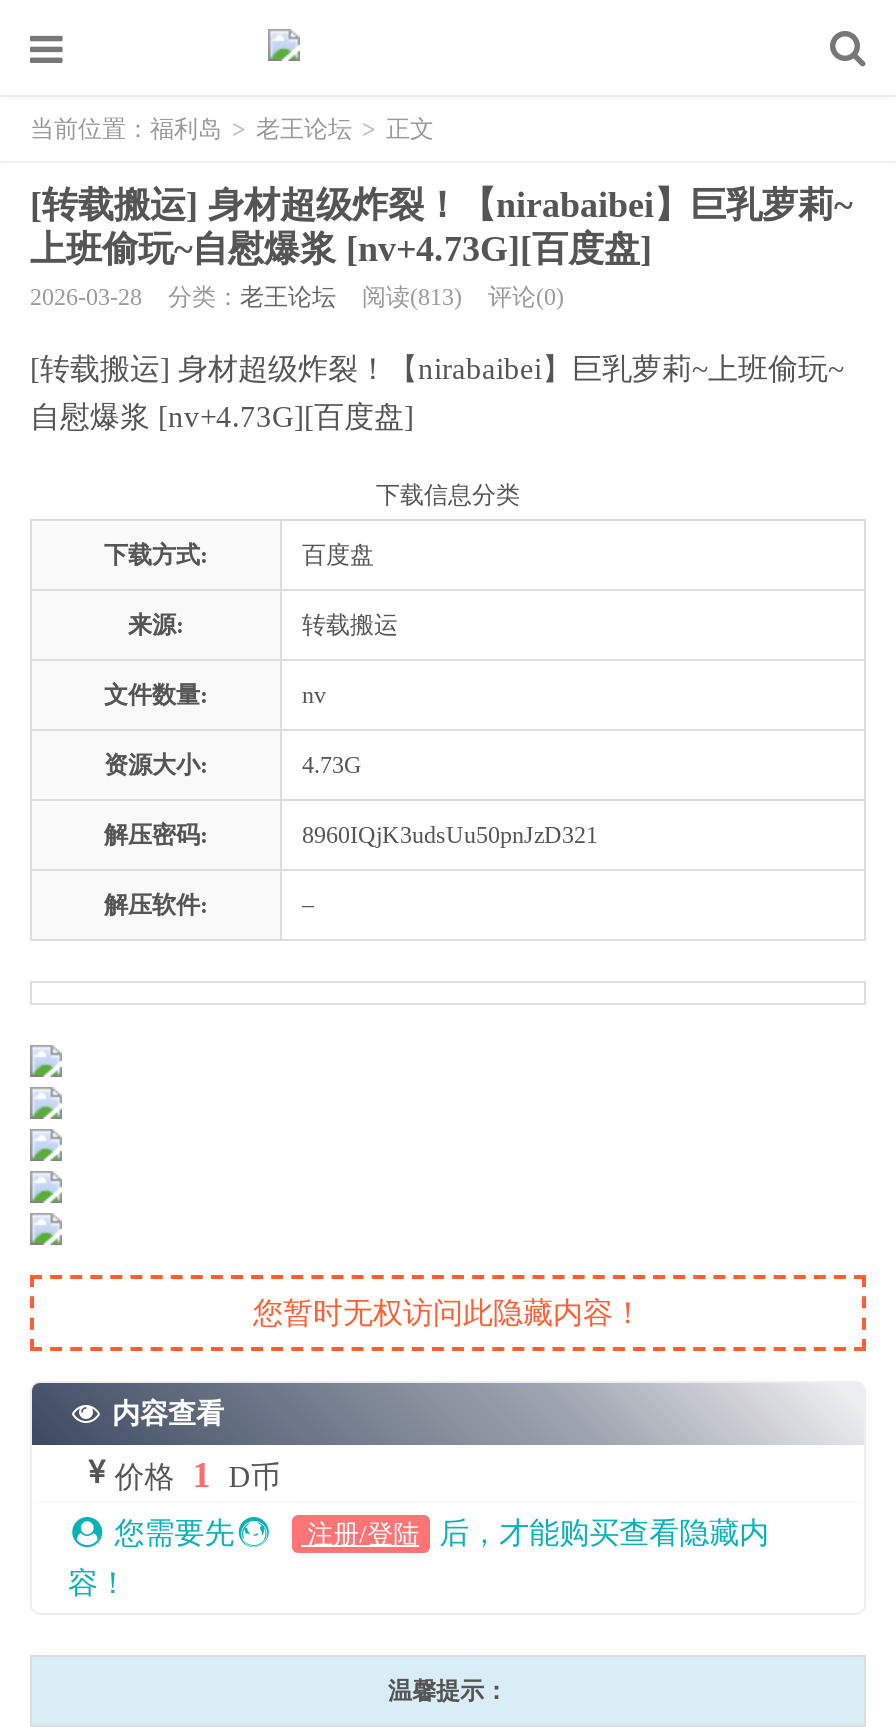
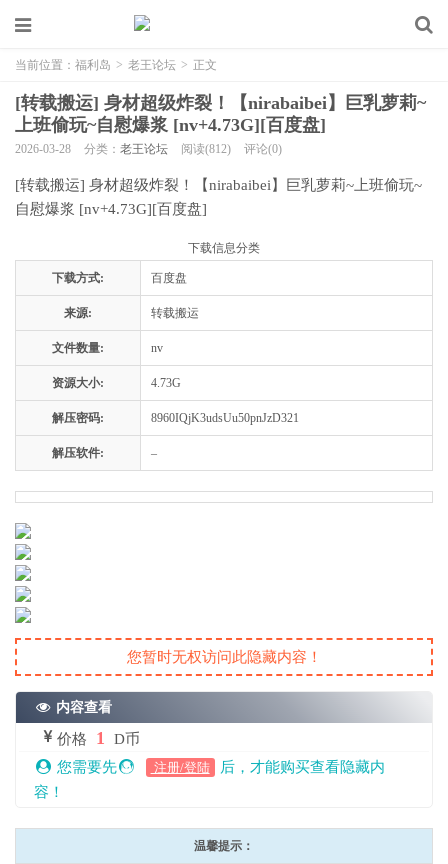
- 2026-03-28 分类：老王论坛 阅读(813) 评论(0)
+ 2026-03-28 分类：老王论坛 阅读(812) 评论(0)
